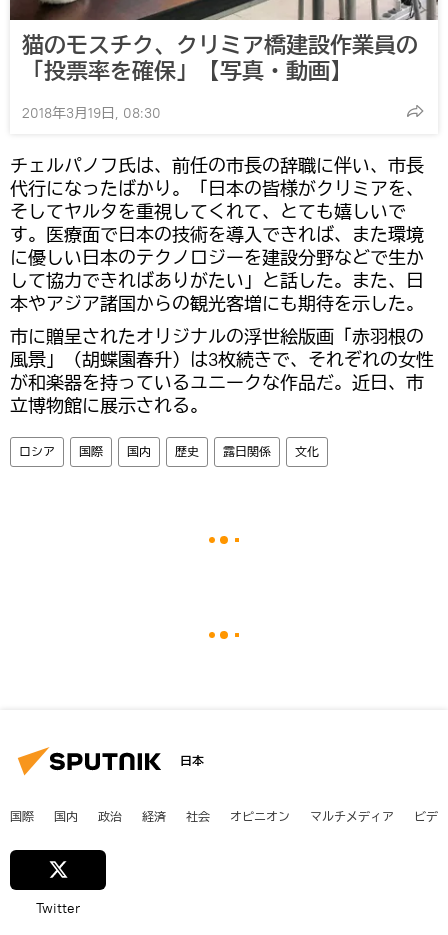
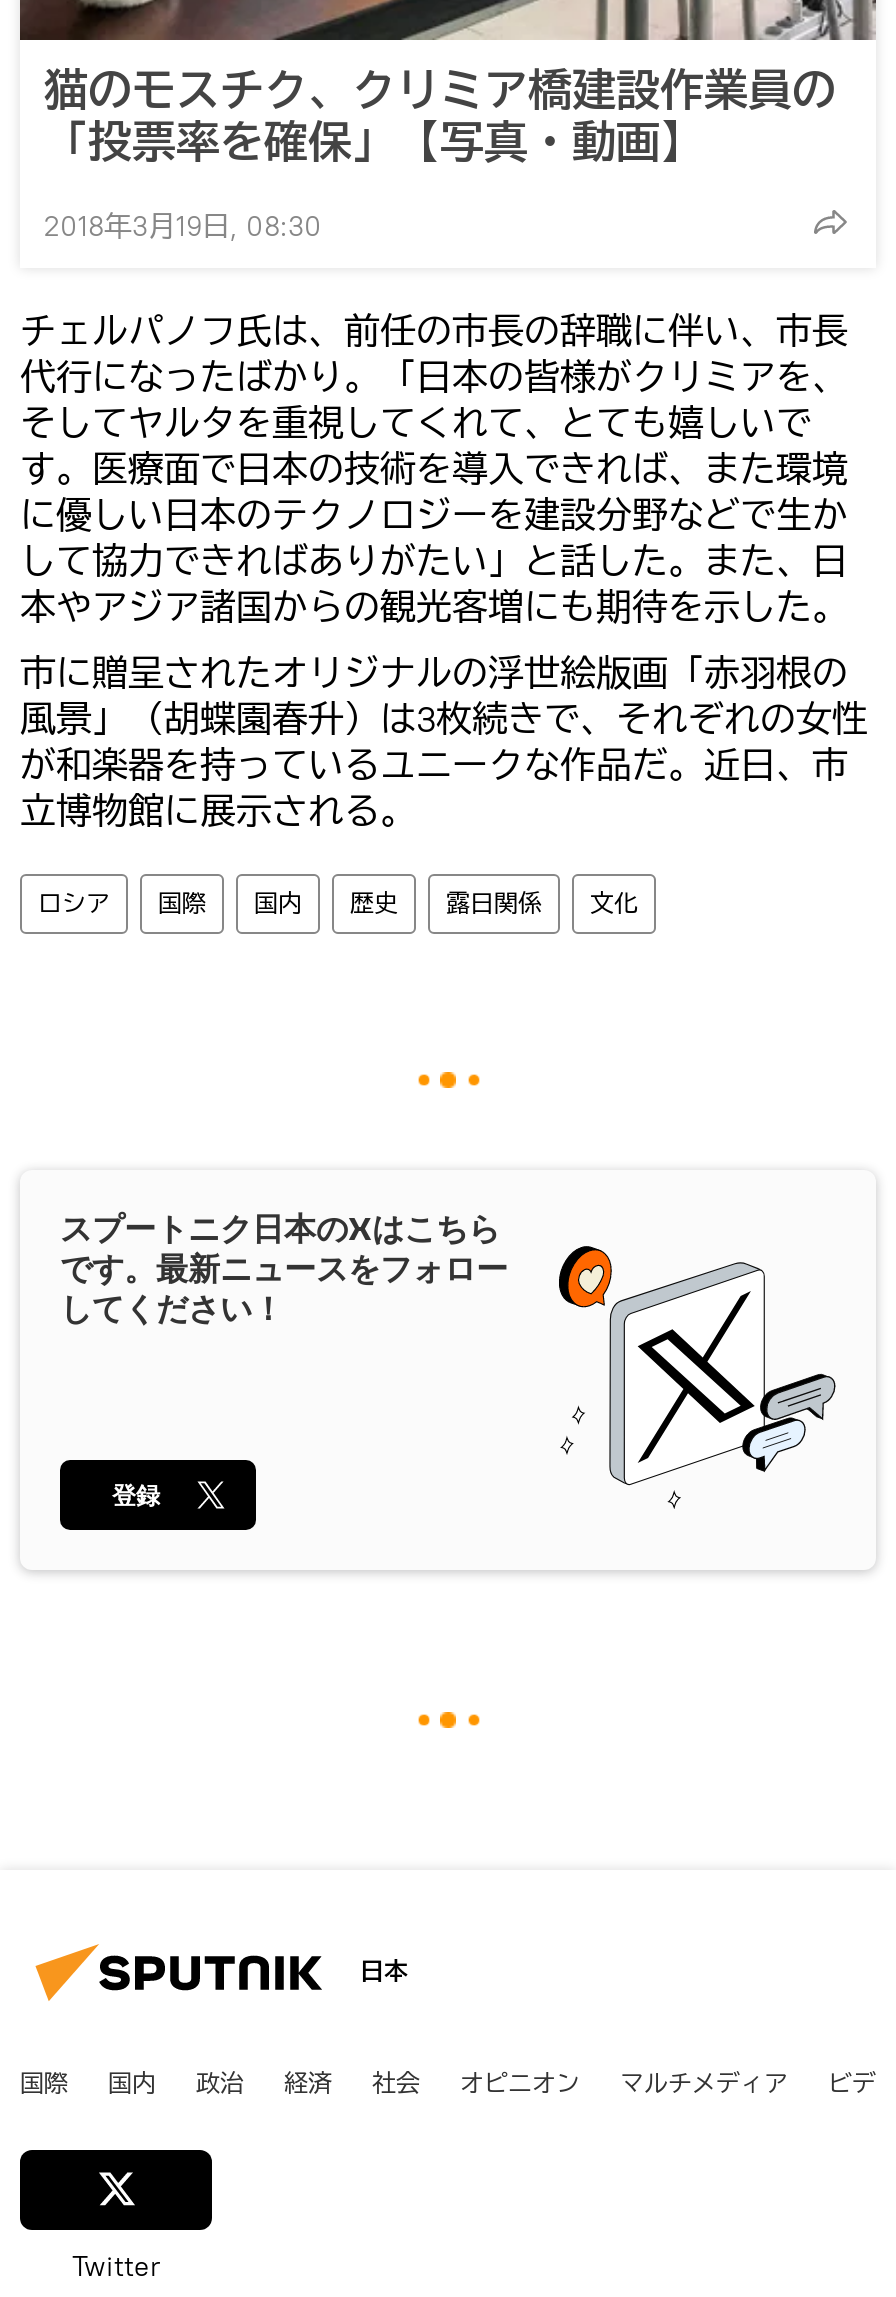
+ [image]
+ スプートニク日本のXはこちら
+ です。最新ニュースをフォロー
+ してください！

+ 登録
